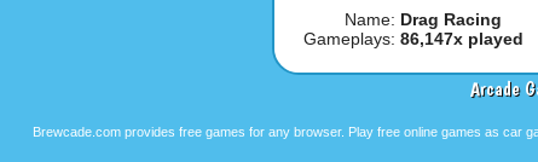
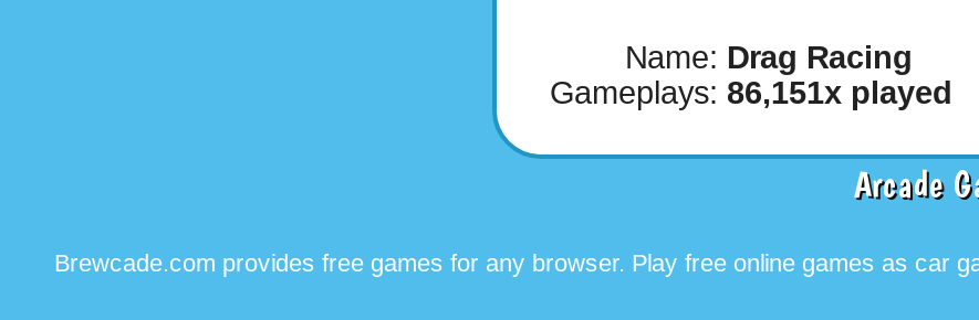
- Gameplays: 86,147x played
+ Gameplays: 86,151x played
